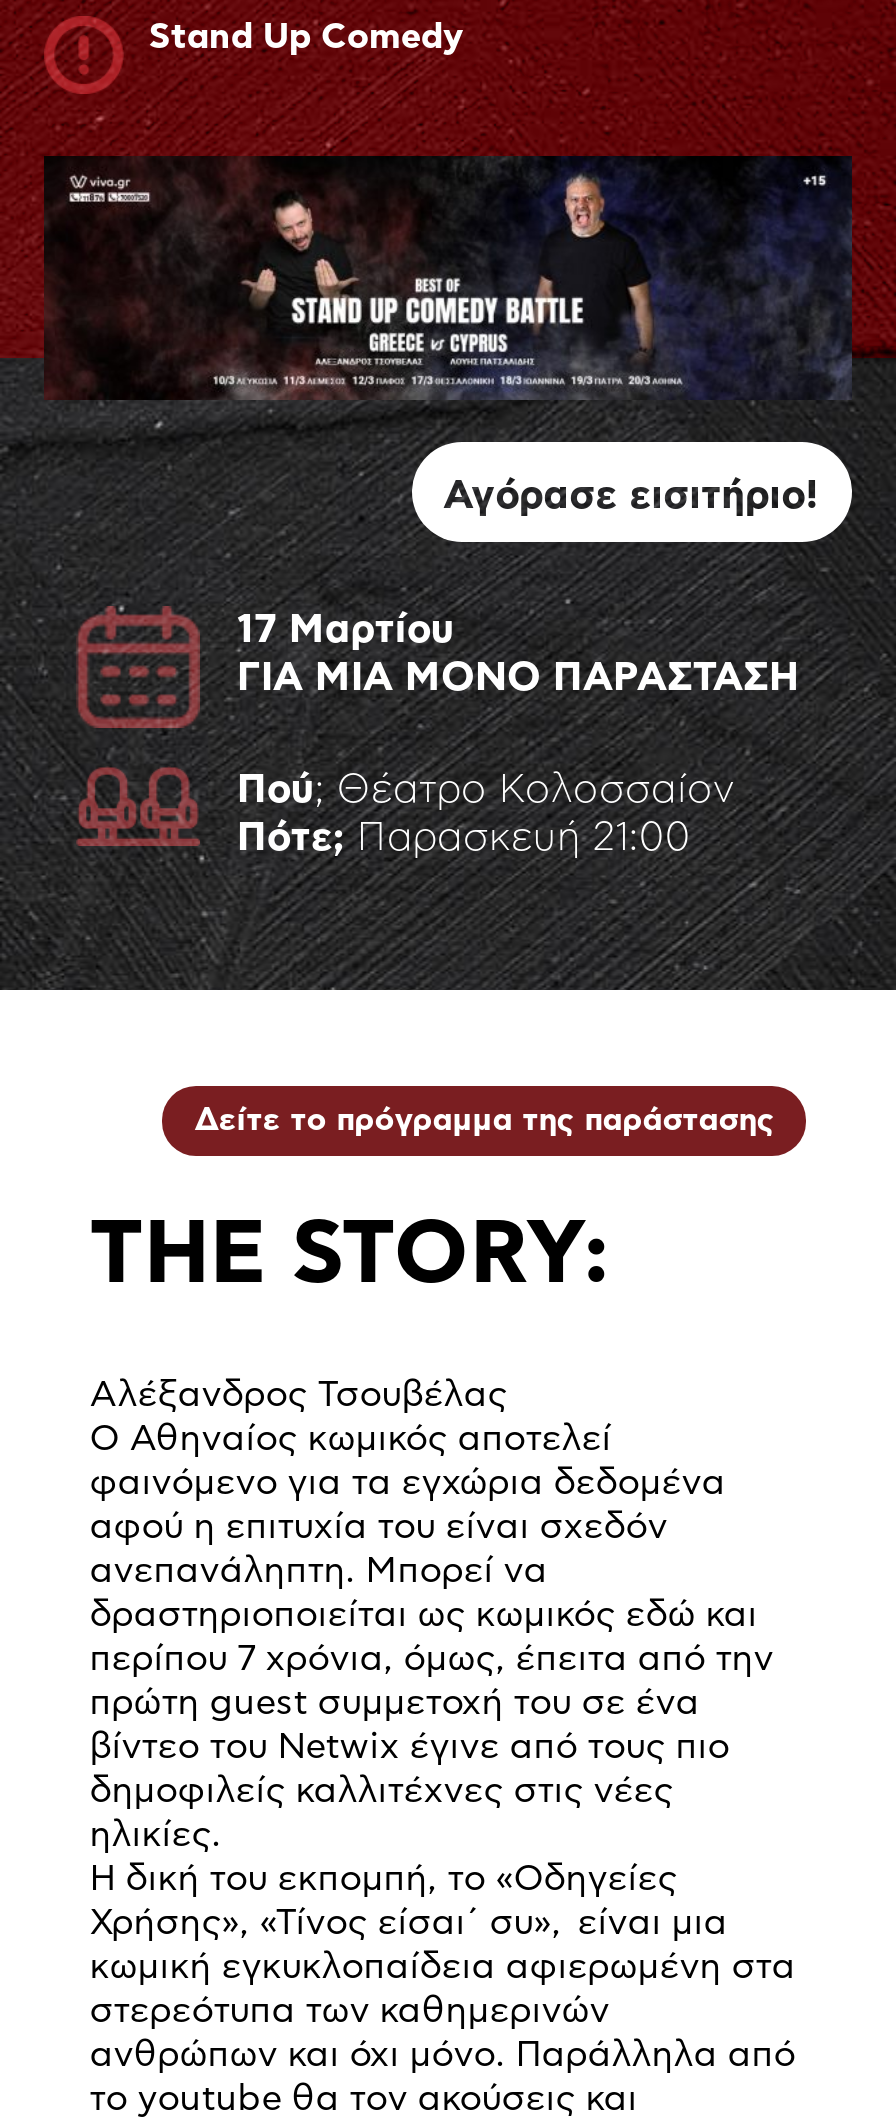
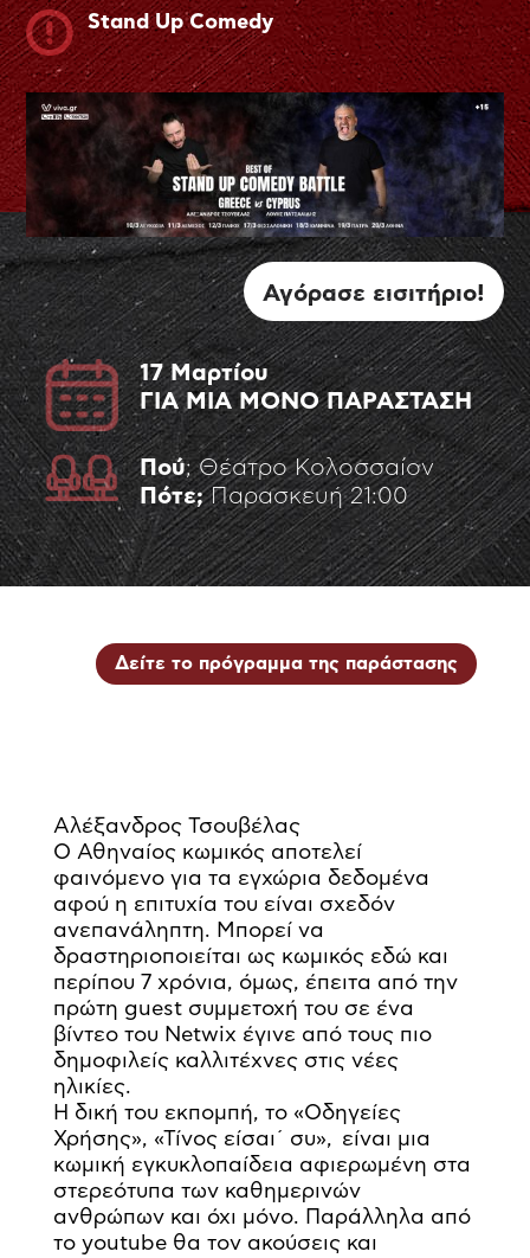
- THE STORY:
